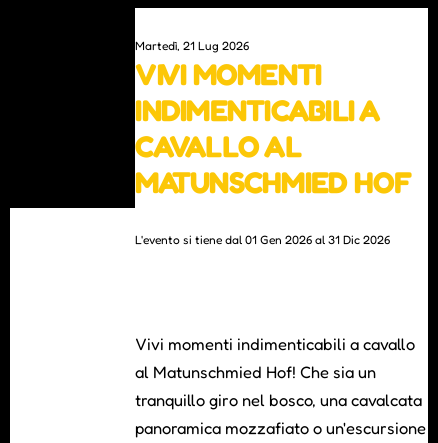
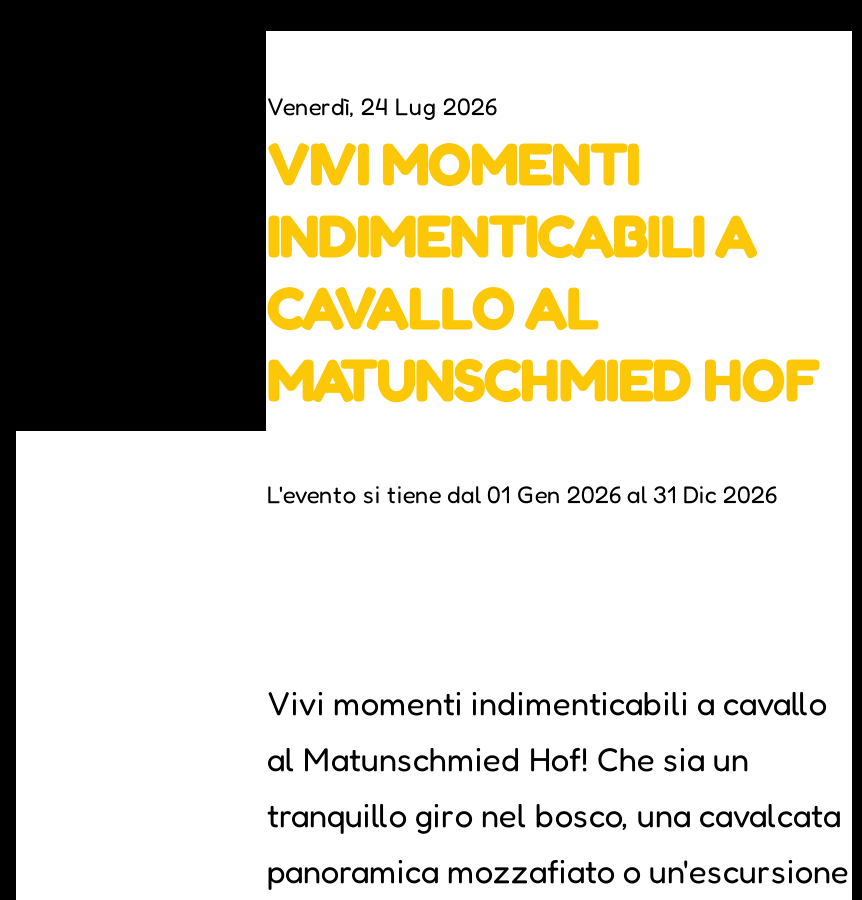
- Martedì, 21 Lug 2026
+ Venerdì, 24 Lug 2026
